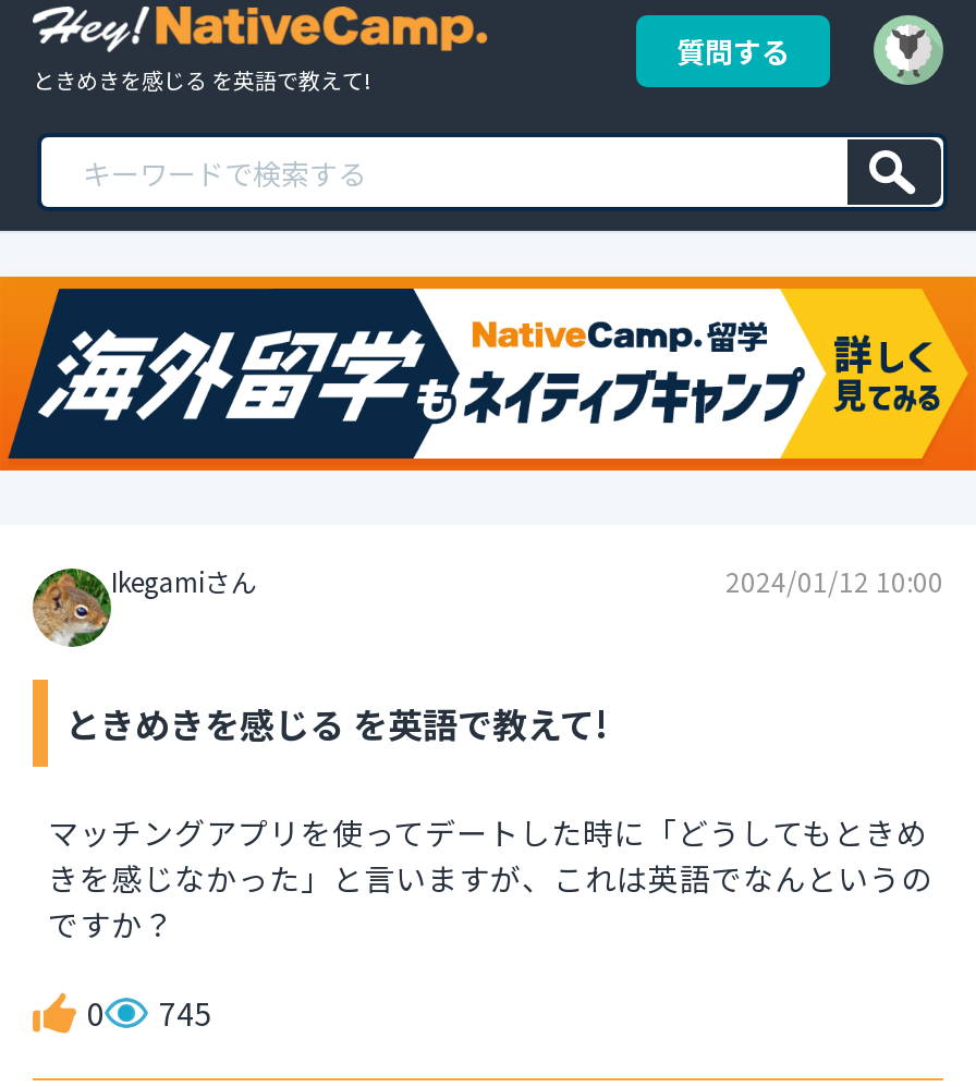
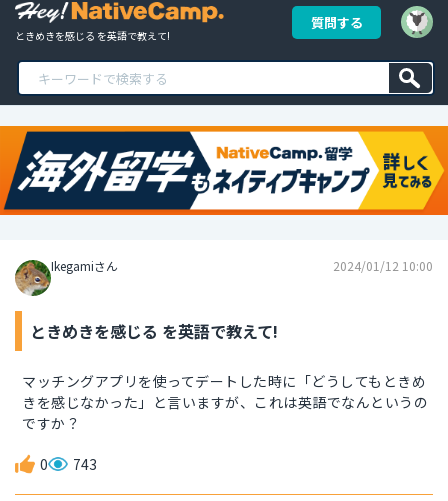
- 0 745
+ 0 743
